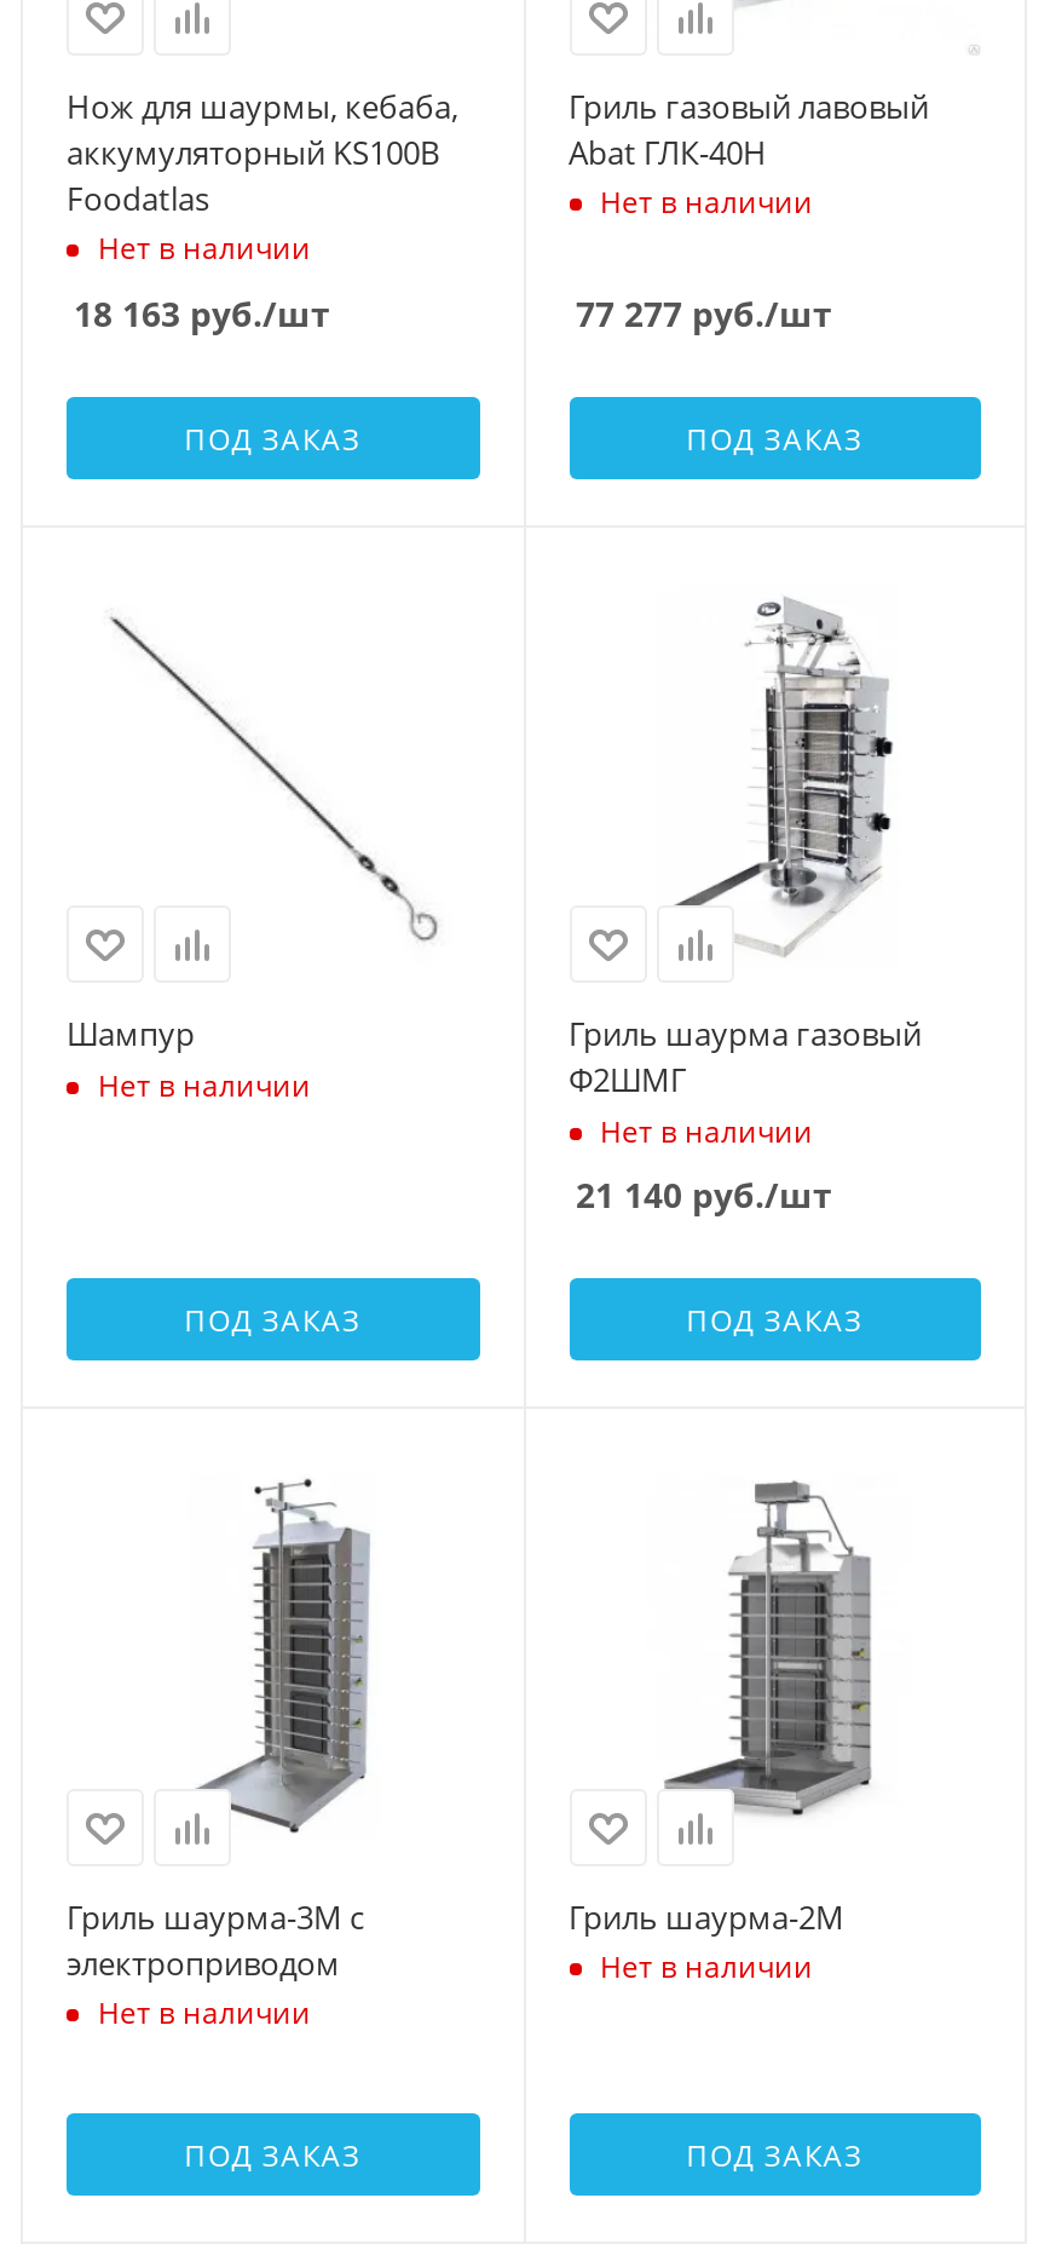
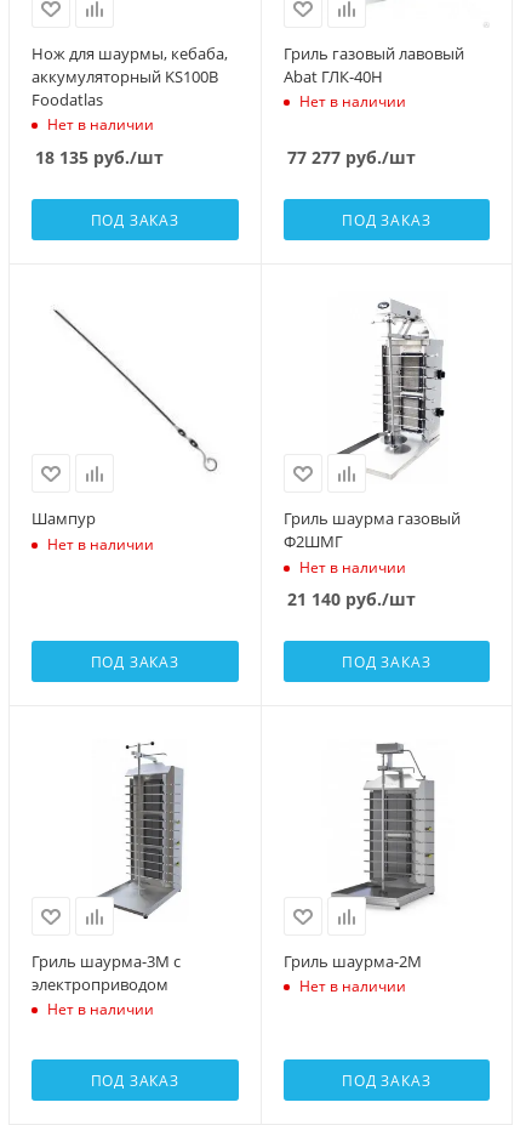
- 18 163 руб./шт
+ 18 135 руб./шт
